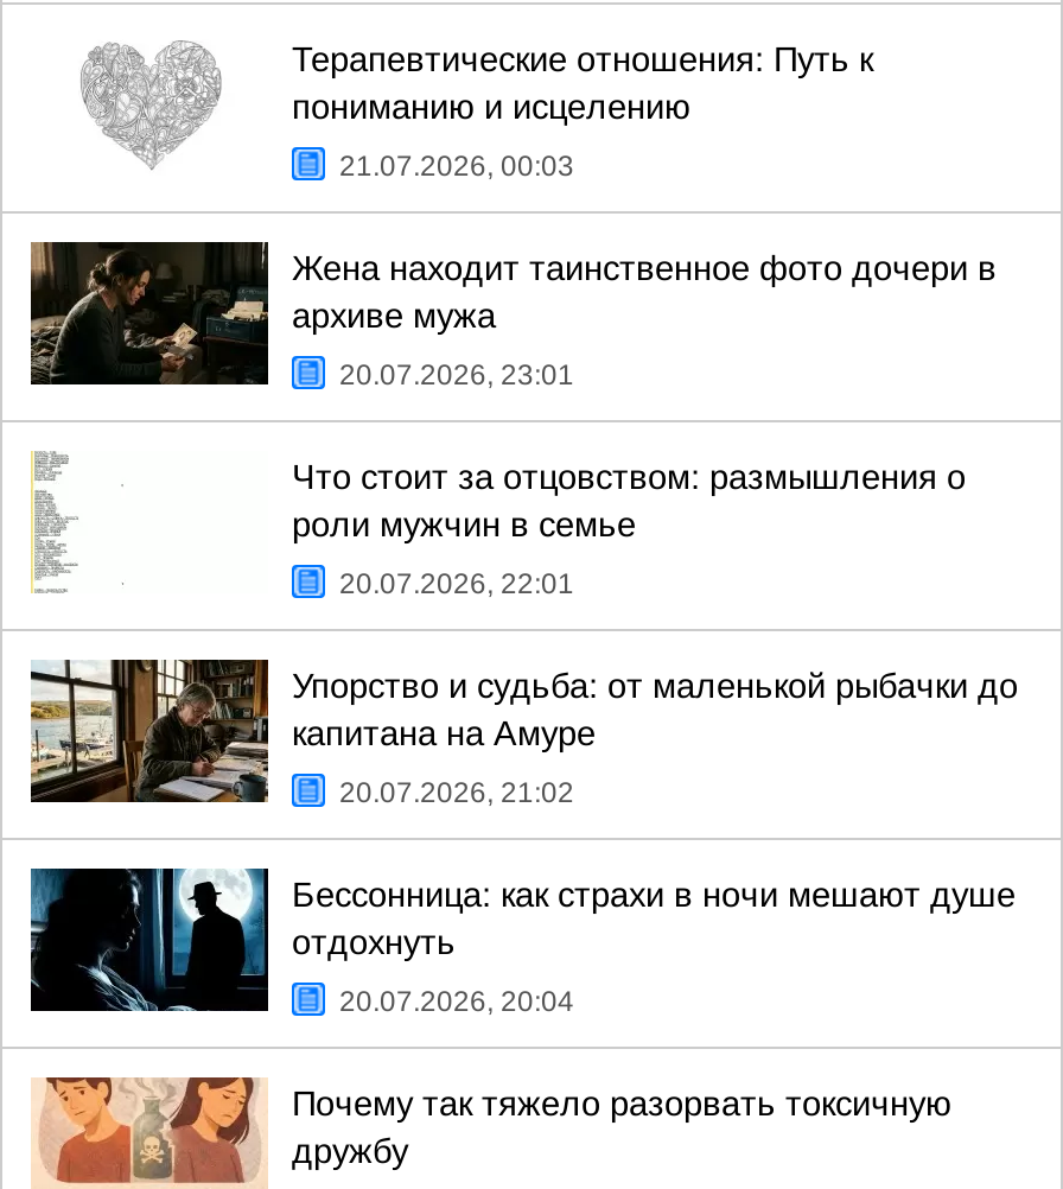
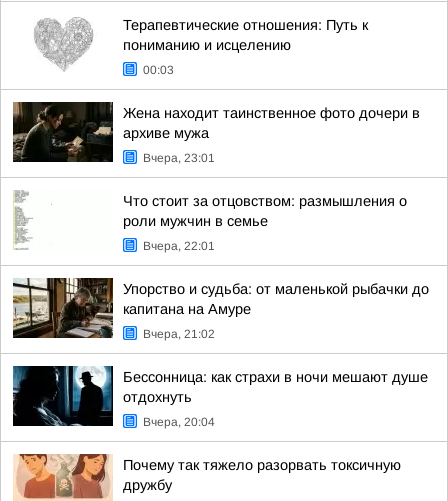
- 21.07.2026, 00:03
+ 00:03

- 20.07.2026, 23:01
+ Вчера, 23:01

- 20.07.2026, 22:01
+ Вчера, 22:01

- 20.07.2026, 21:02
+ Вчера, 21:02

- 20.07.2026, 20:04
+ Вчера, 20:04
